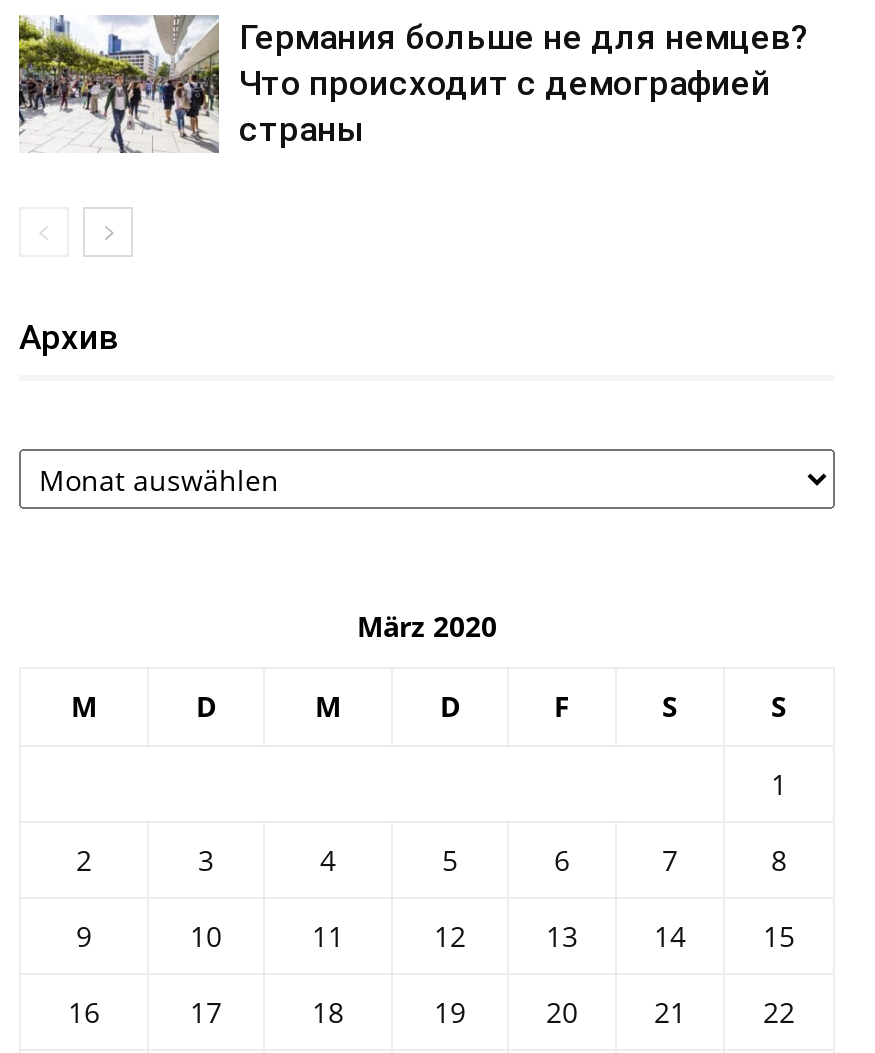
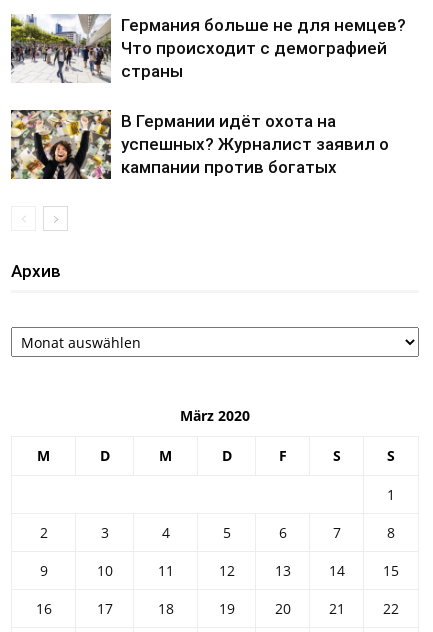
+ [image]
+ В Германии идёт охота на
+ успешных? Журналист заявил о
+ кампании против богатых
